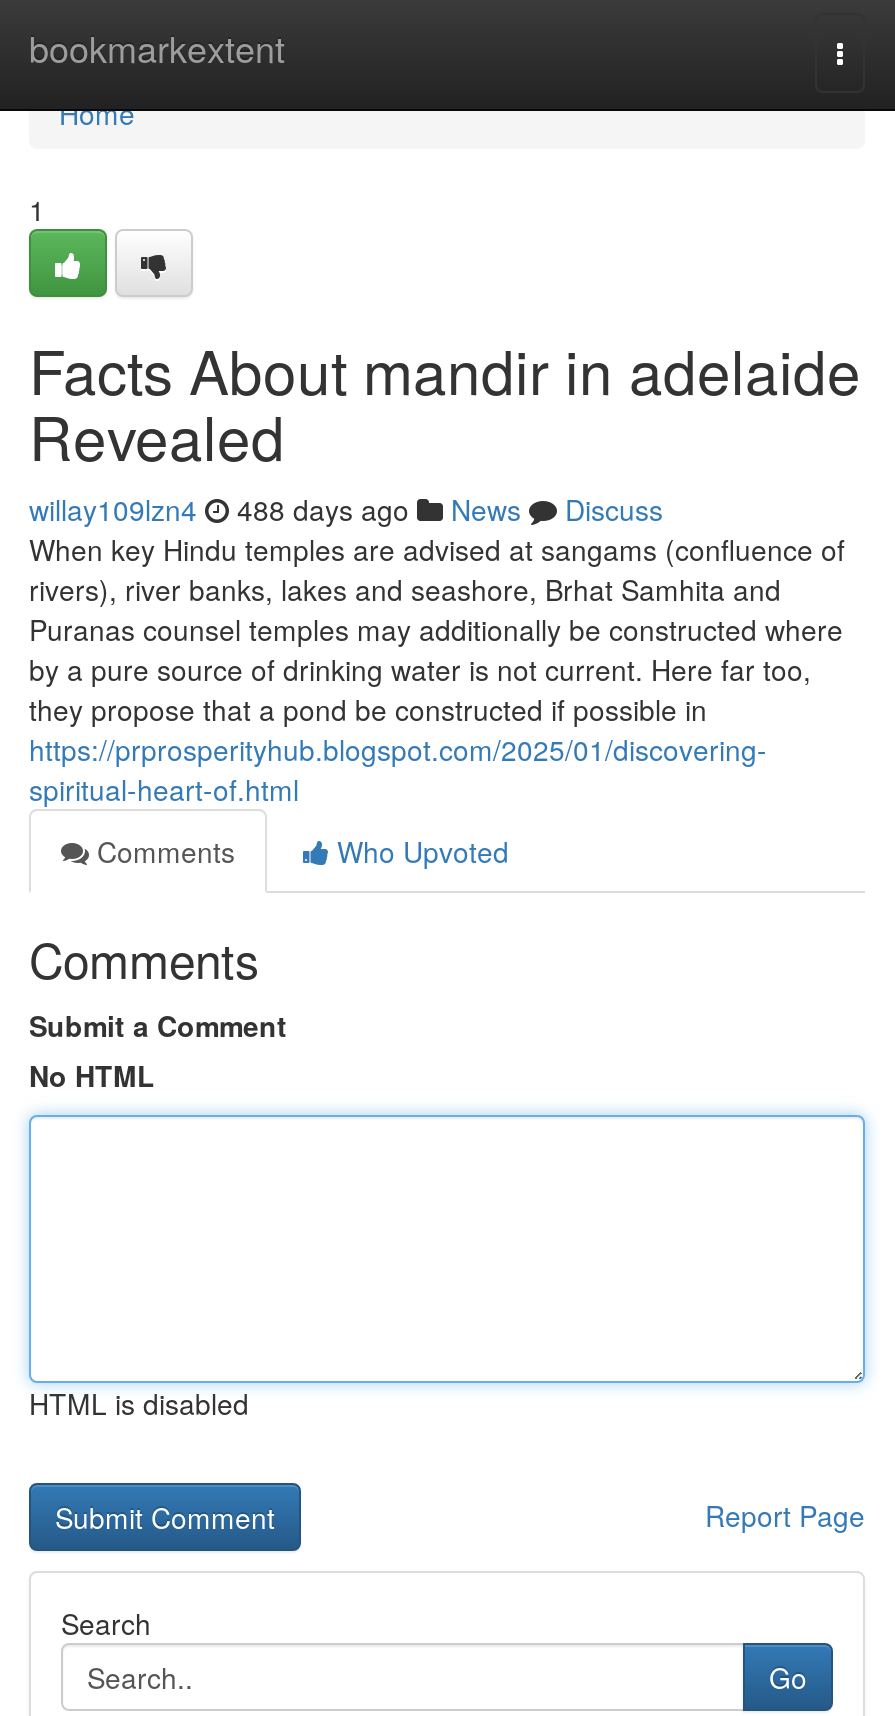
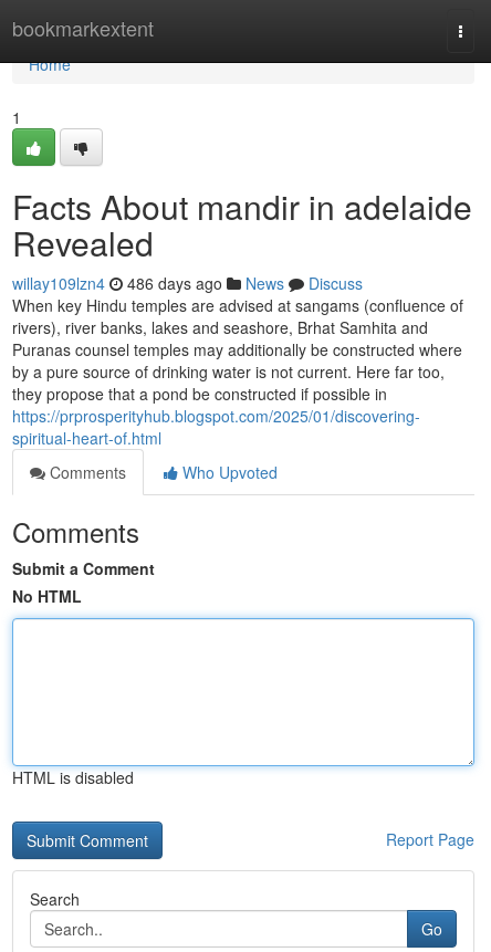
- willay109lzn4 488 days ago News Discuss
+ willay109lzn4 486 days ago News Discuss
